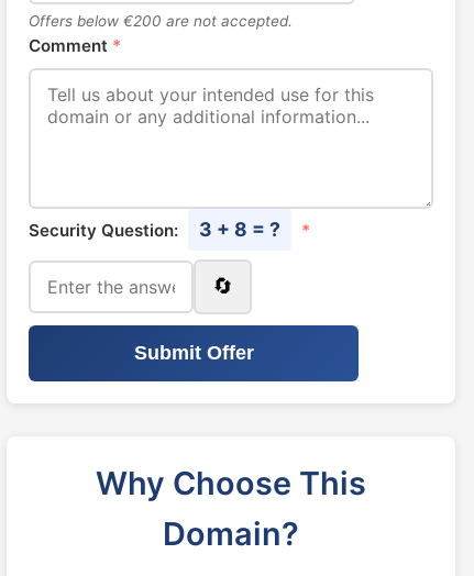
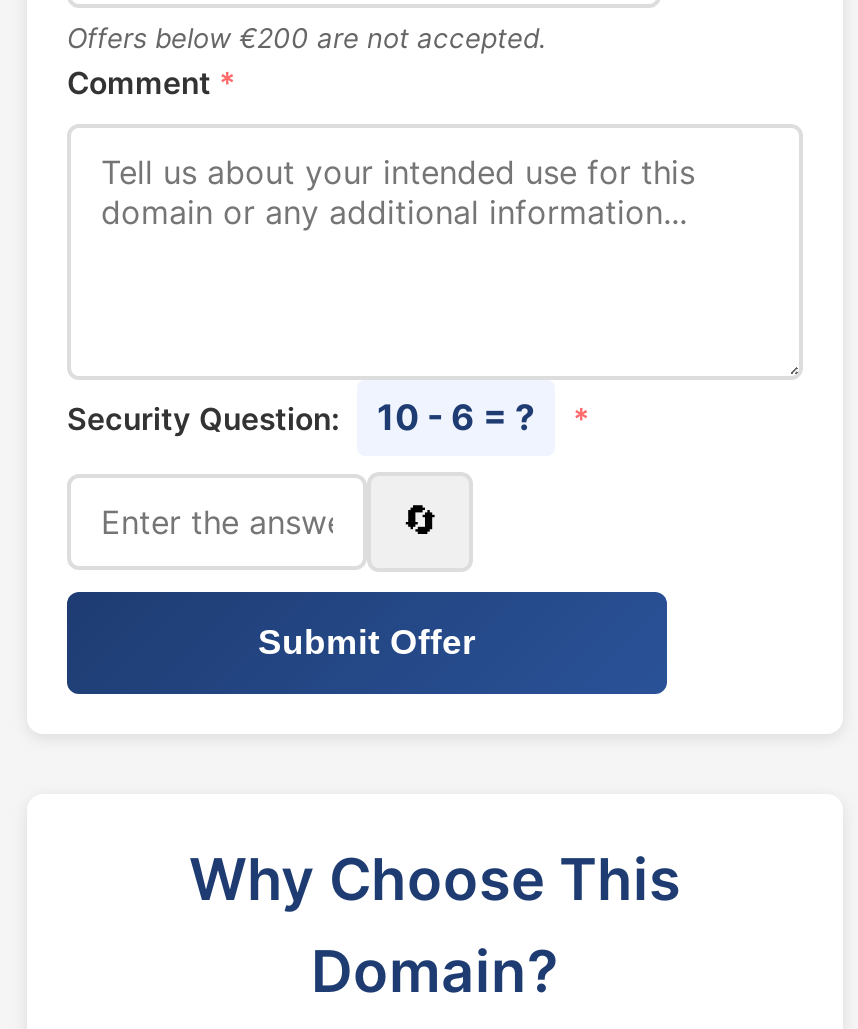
- 3 + 8 = ?
+ 10 - 6 = ?
